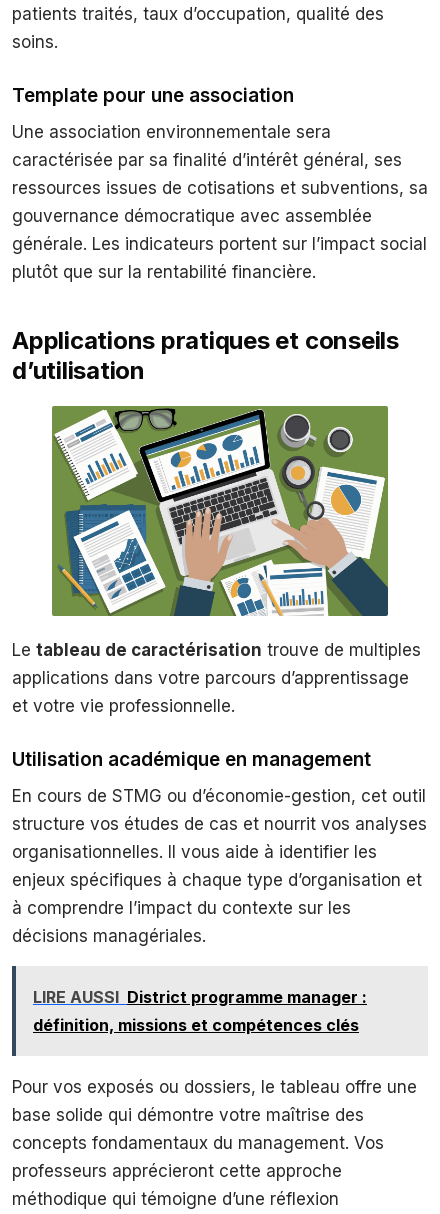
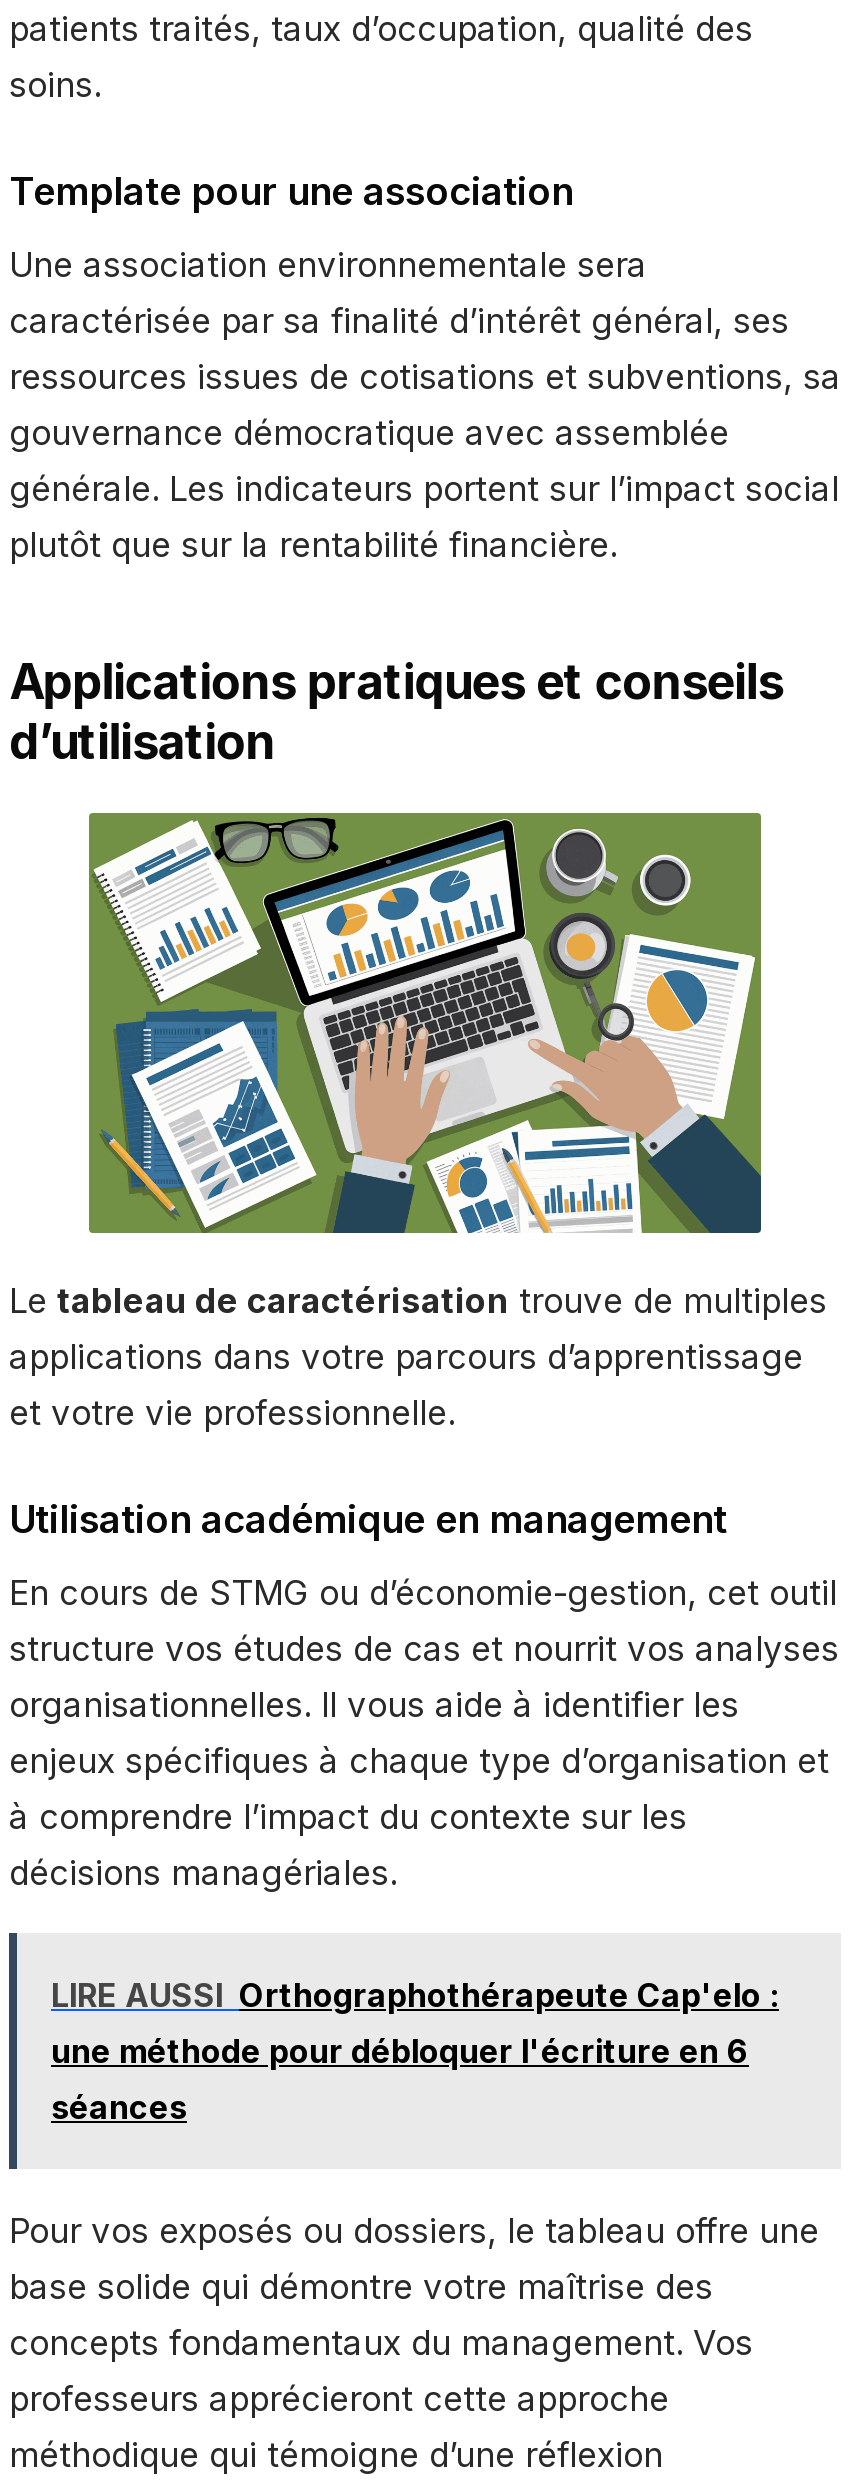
- LIRE AUSSI District programme manager :
- définition, missions et compétences clés
+ LIRE AUSSI Orthographothérapeute Cap'elo :
+ une méthode pour débloquer l'écriture en 6
+ séances
